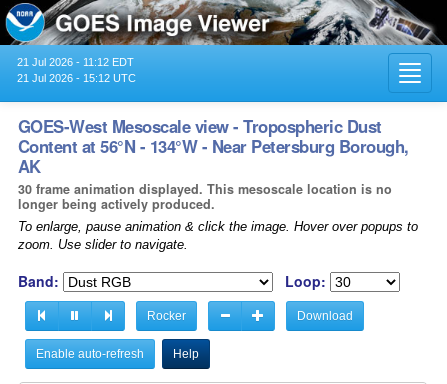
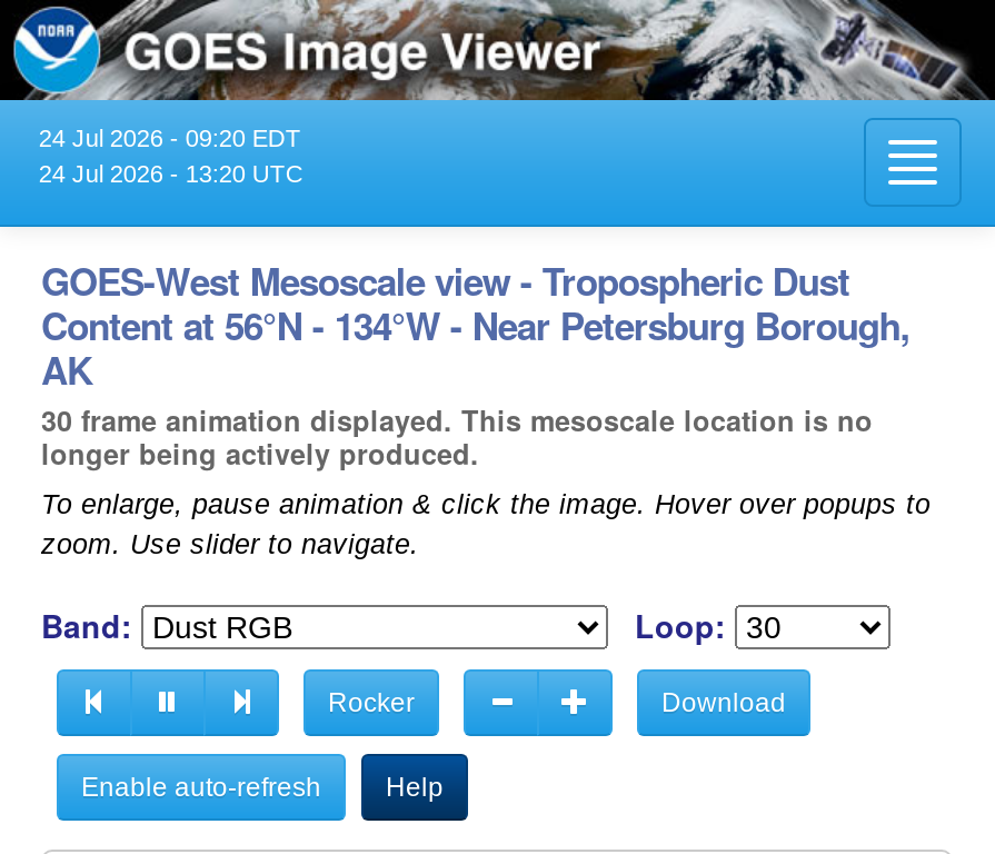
- 21 Jul 2026 - 11:12 EDT
+ 24 Jul 2026 - 09:20 EDT

- 21 Jul 2026 - 15:12 UTC
+ 24 Jul 2026 - 13:20 UTC
